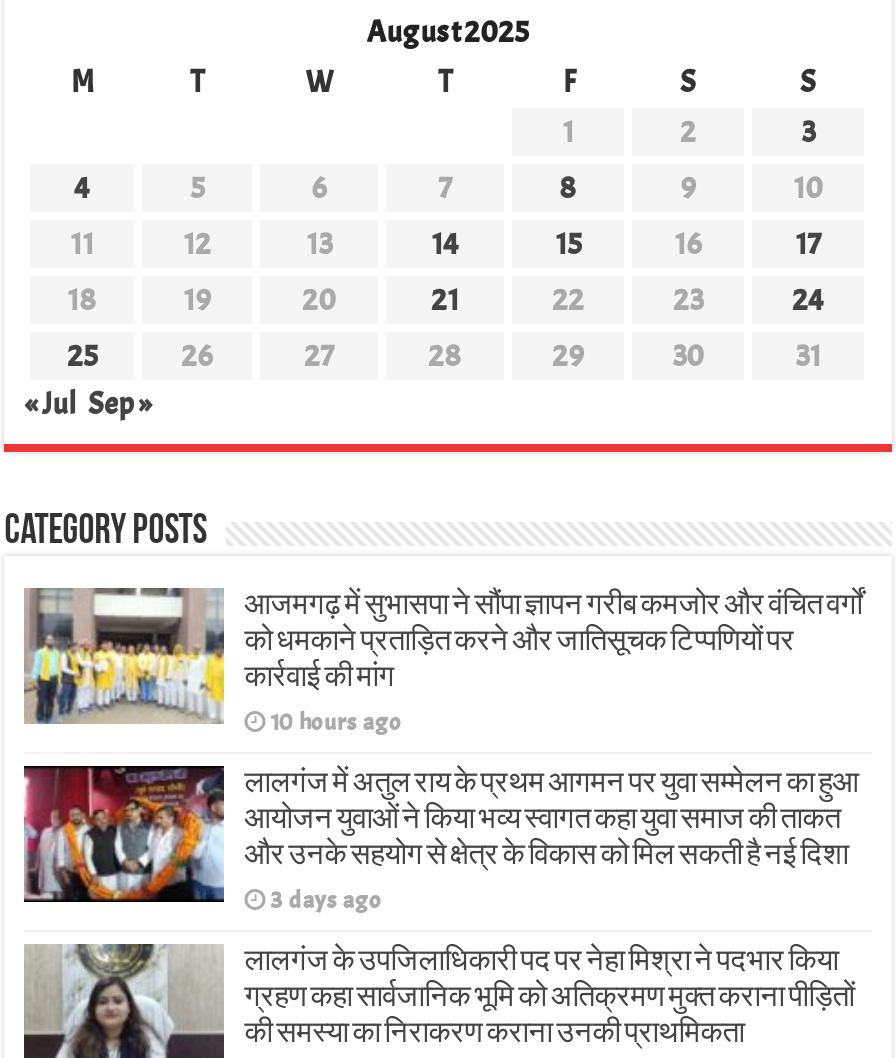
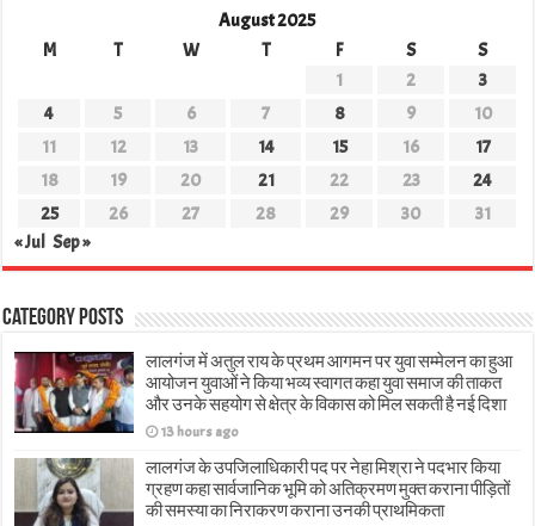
- [image]
- आजमगढ़ में सुभासपा ने सौंपा ज्ञापन गरीब कमजोर और वंचित वर्गों
- को धमकाने प्रताड़ित करने और जातिसूचक टिप्पणियों पर
- कार्रवाई की मांग
- 10 hours ago

- 3 days ago
+ 13 hours ago
